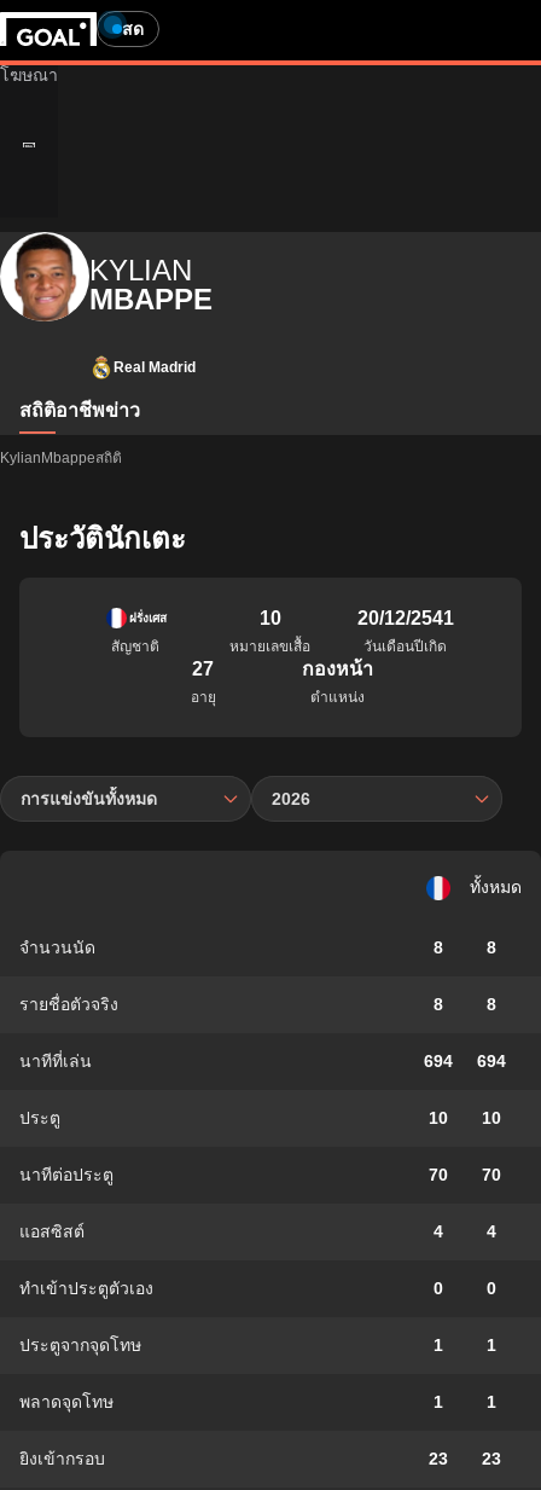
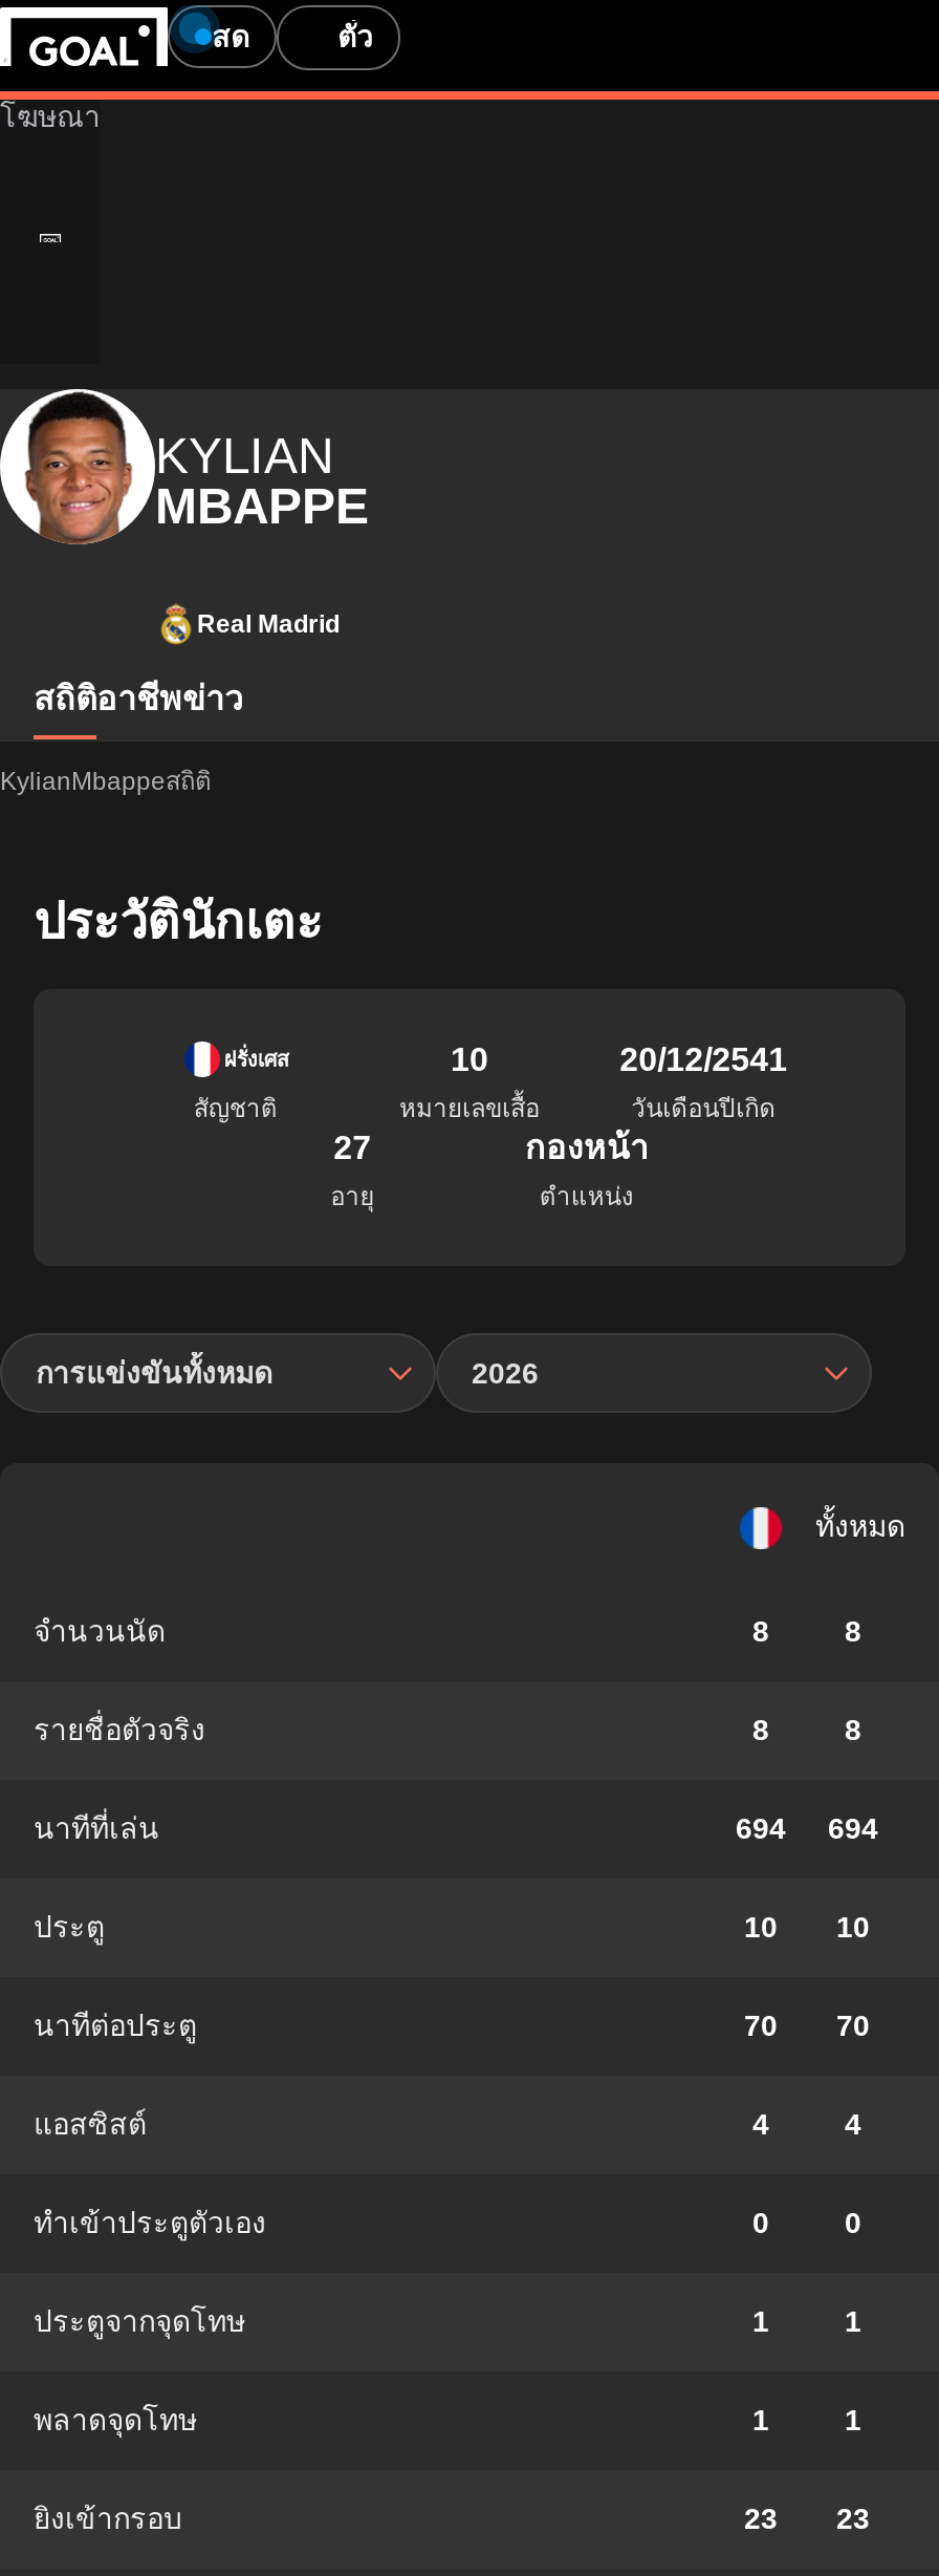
+ ตั๋ว
